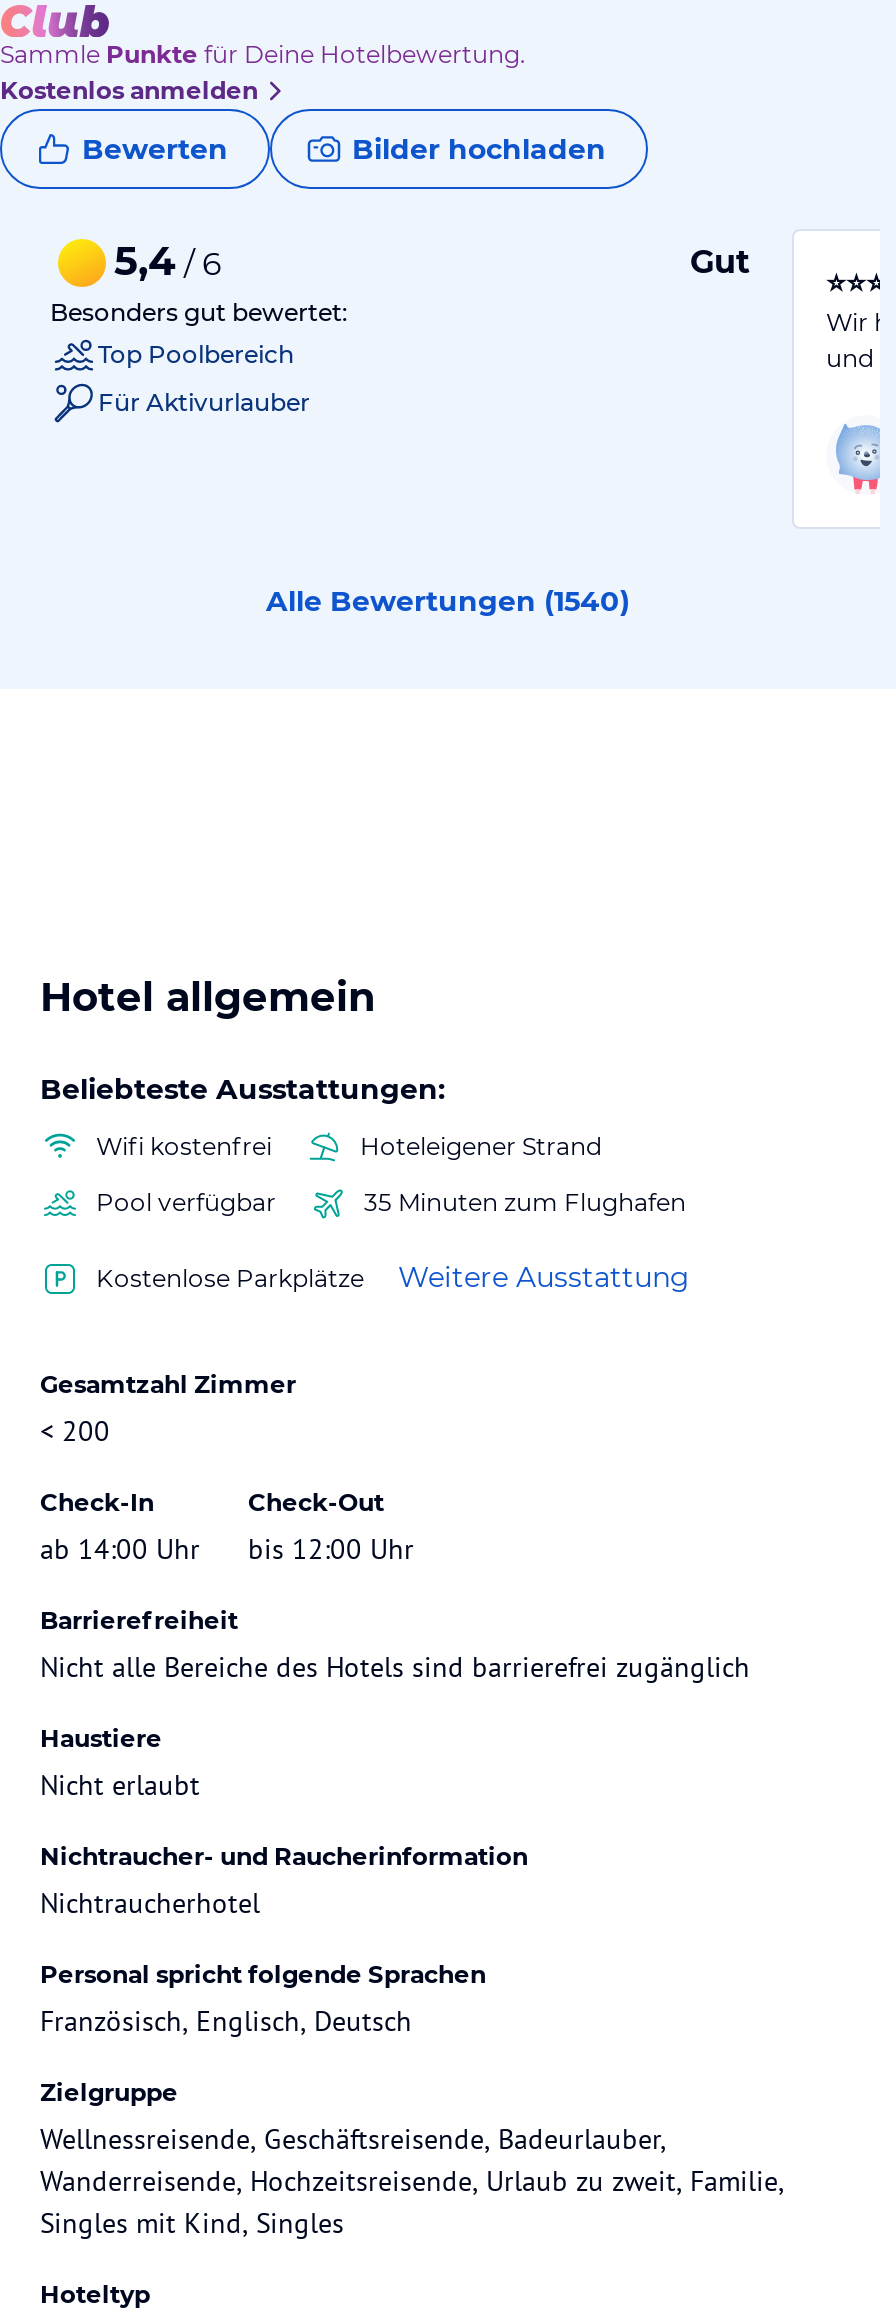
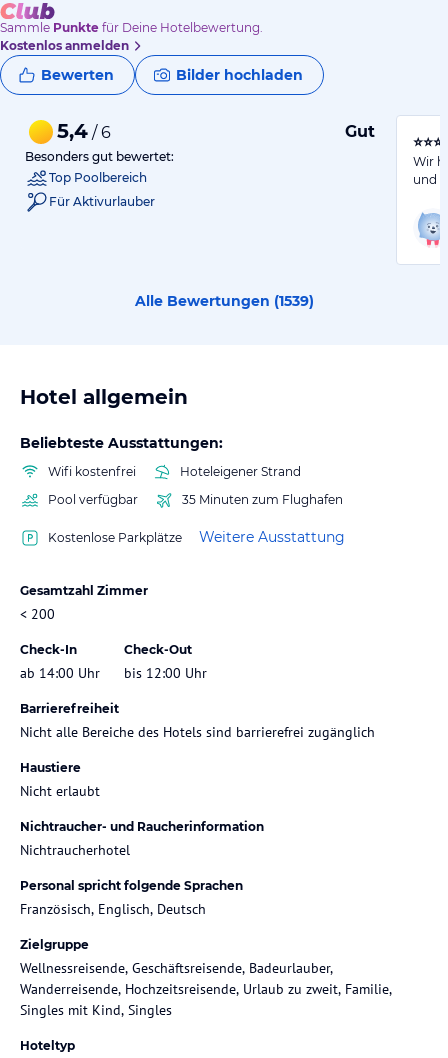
- Alle Bewertungen (1540)
+ Alle Bewertungen (1539)
